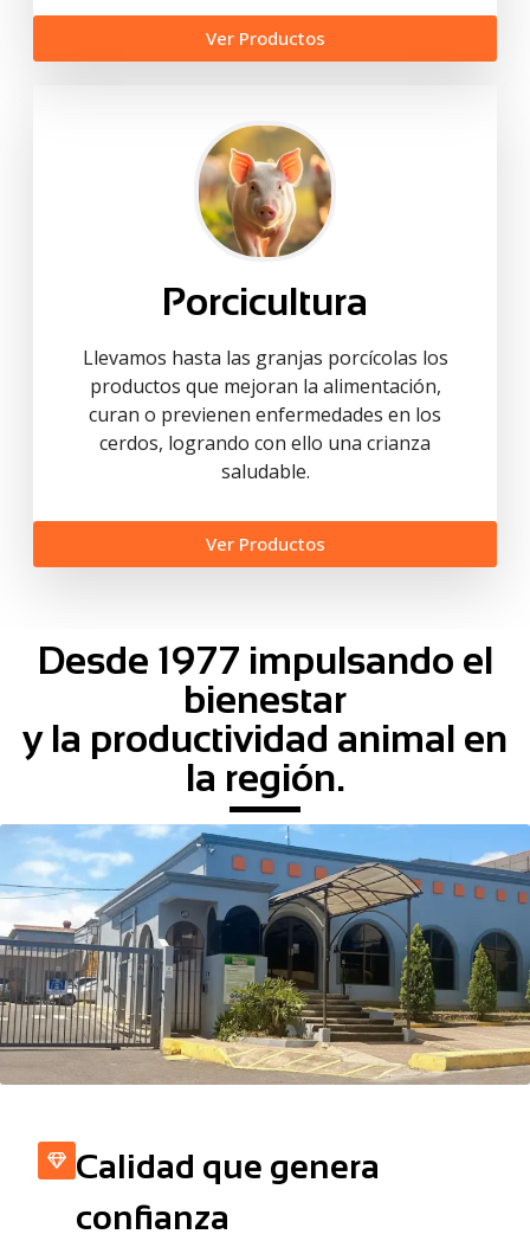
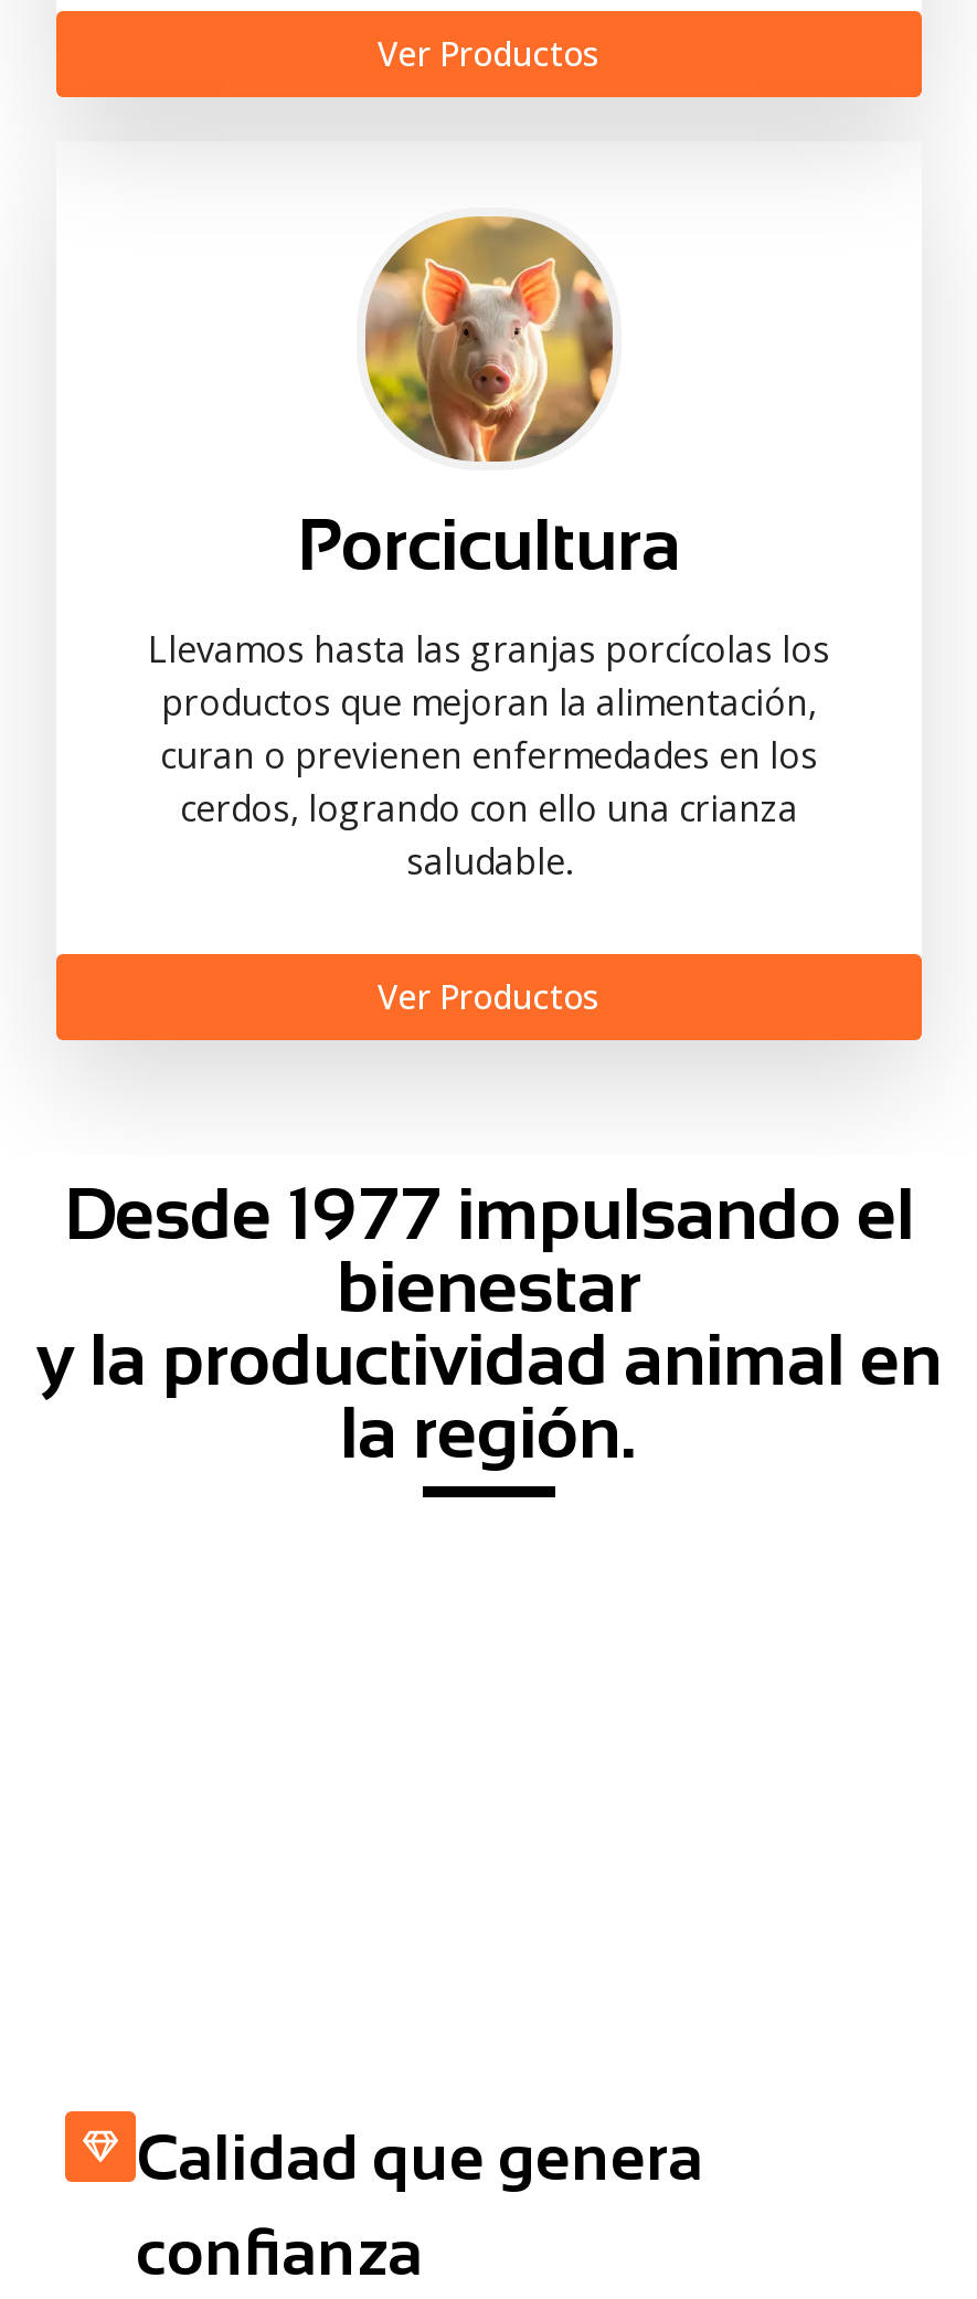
- [image]
